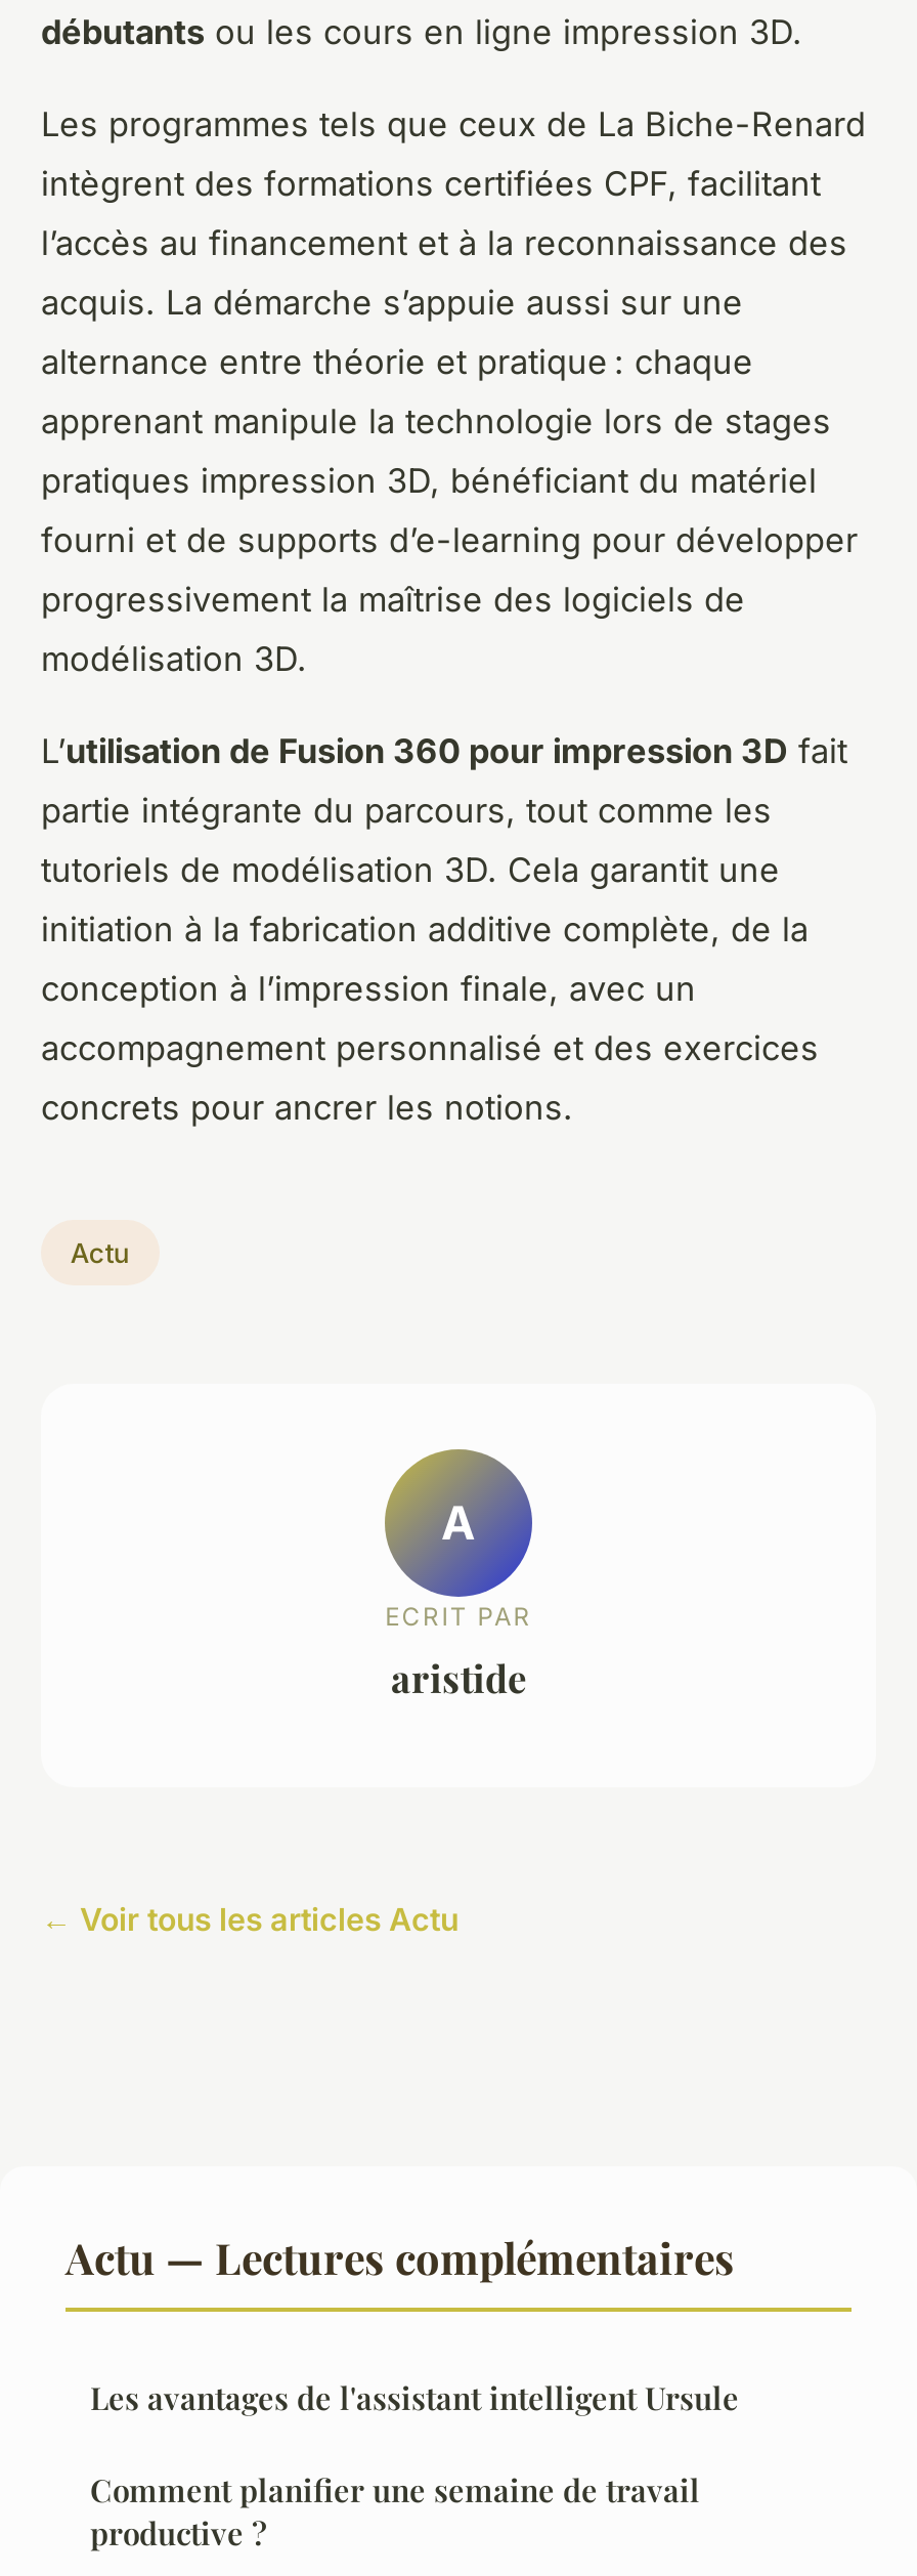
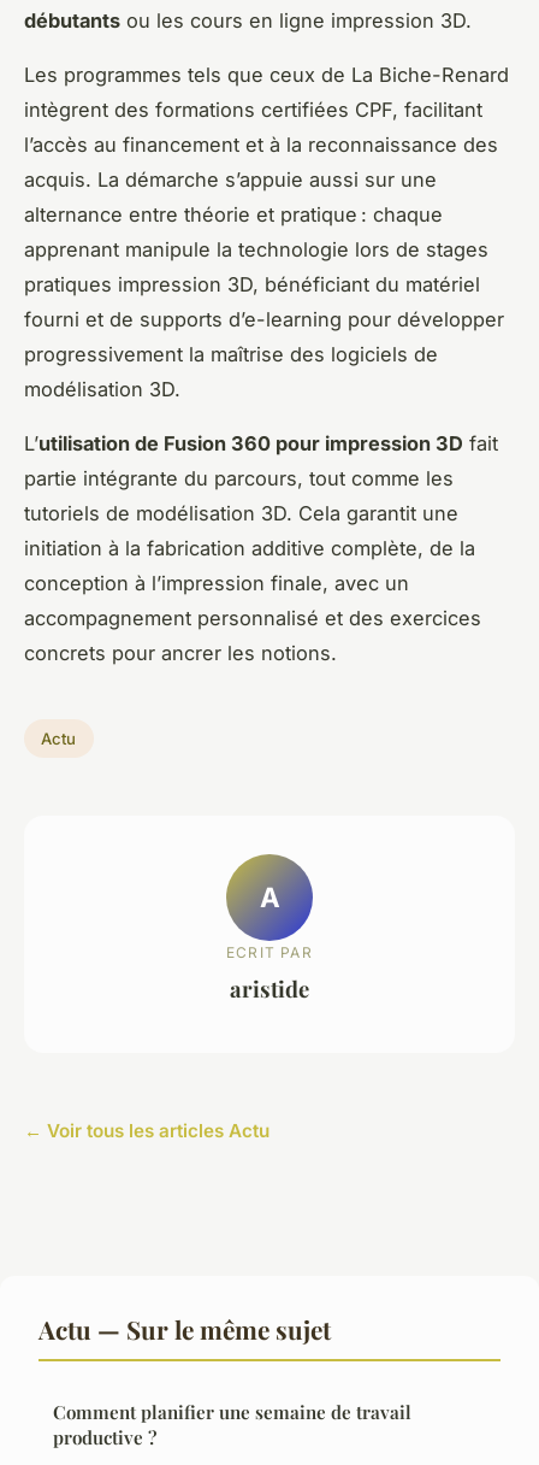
- Actu — Lectures complémentaires
- Les avantages de l'assistant intelligent Ursule
+ Actu — Sur le même sujet
